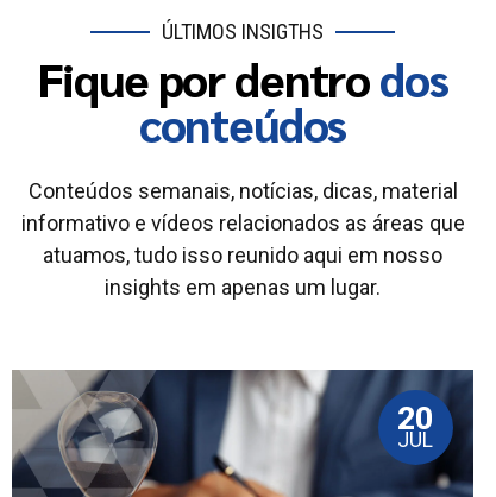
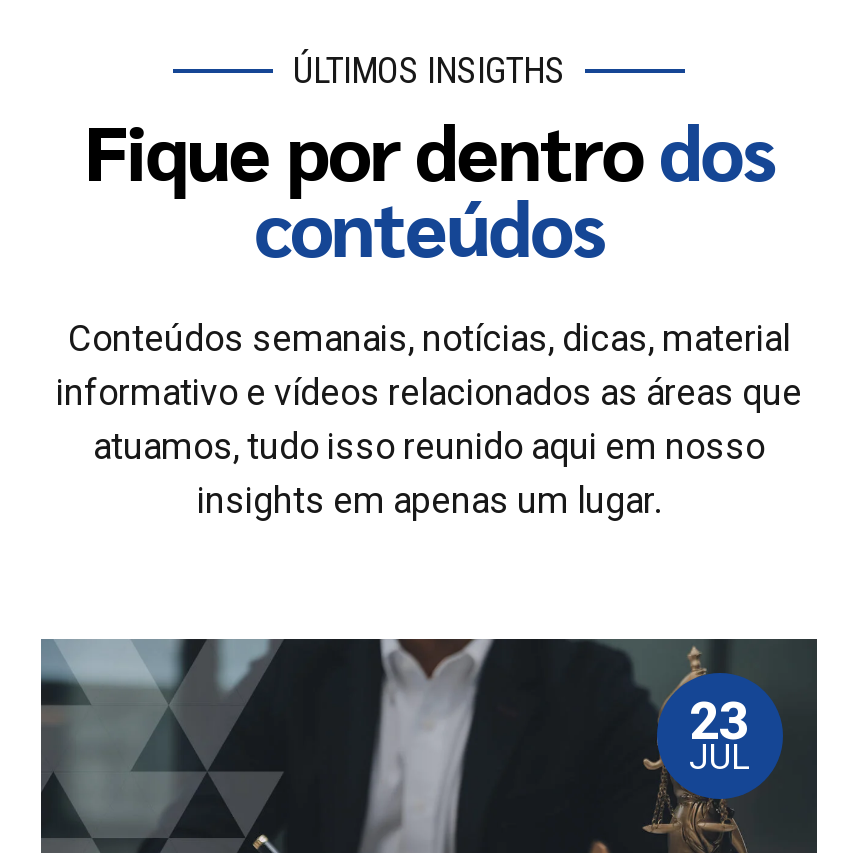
- 20
+ 23
